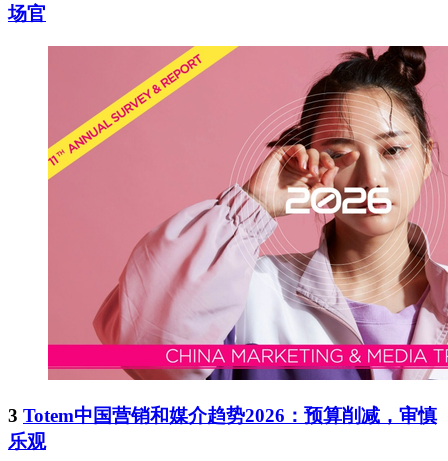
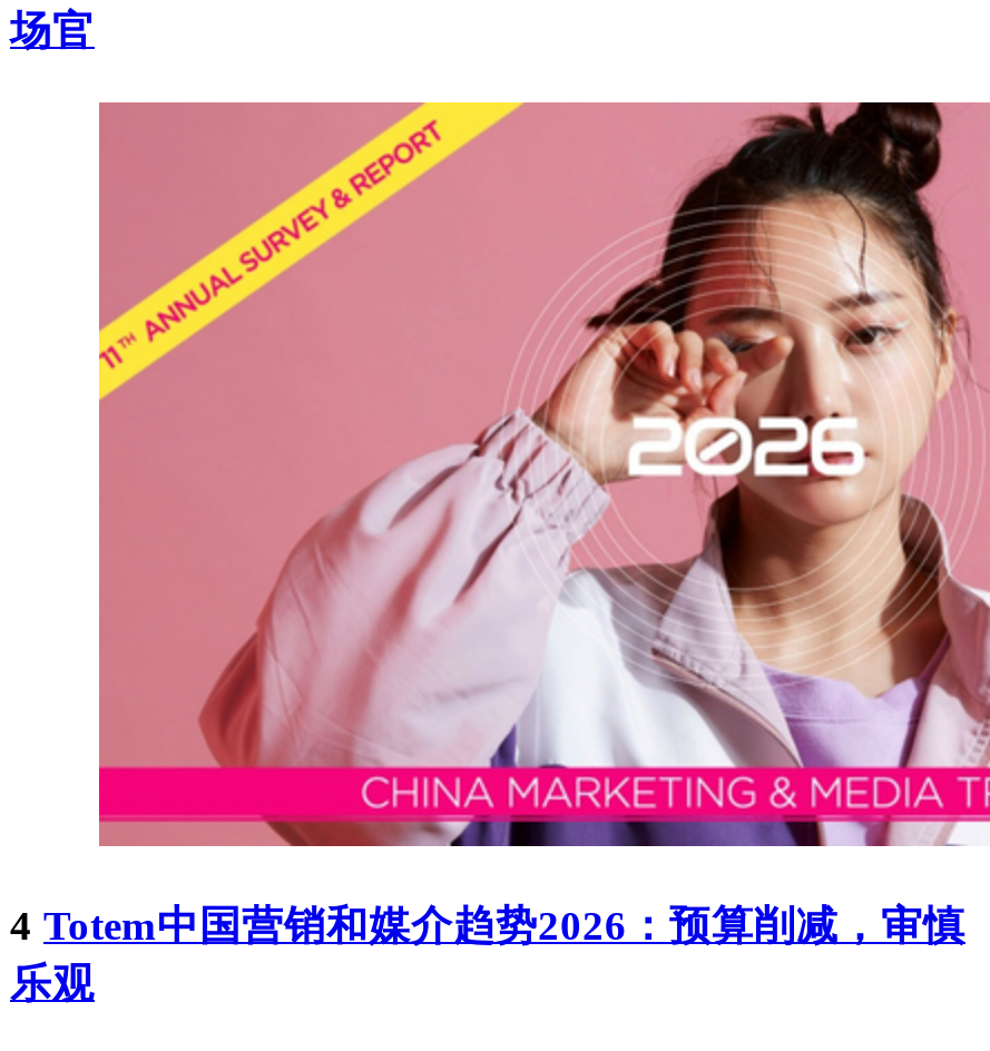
- 3 Totem中国营销和媒介趋势2026：预算削减，审慎
+ 4 Totem中国营销和媒介趋势2026：预算削减，审慎
